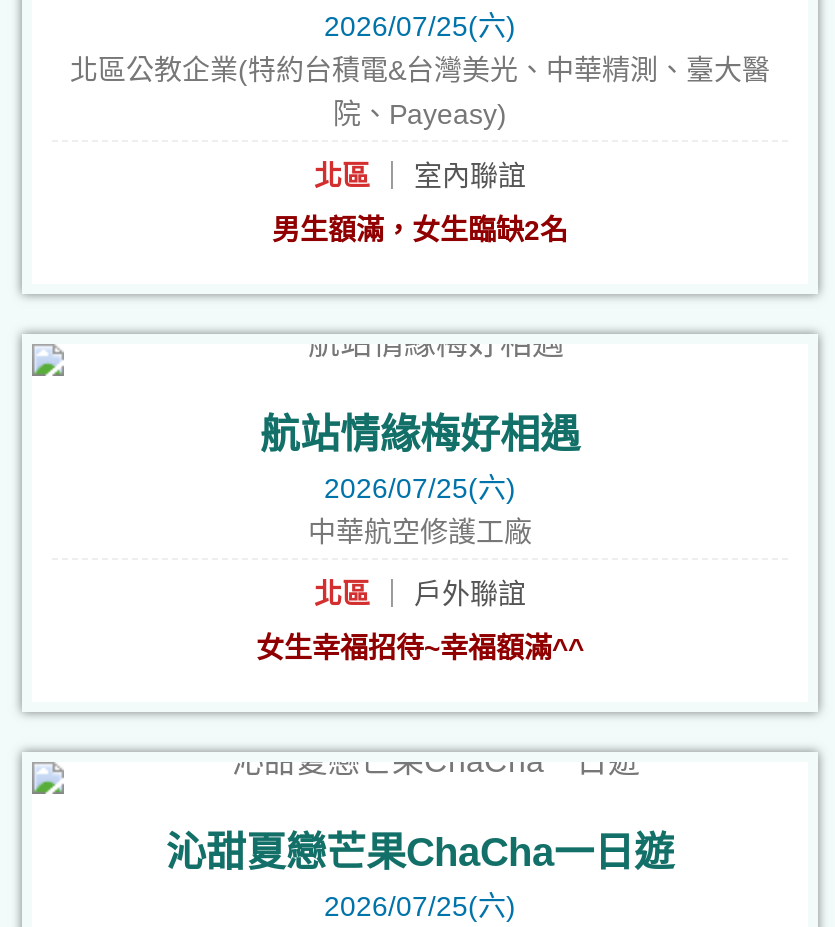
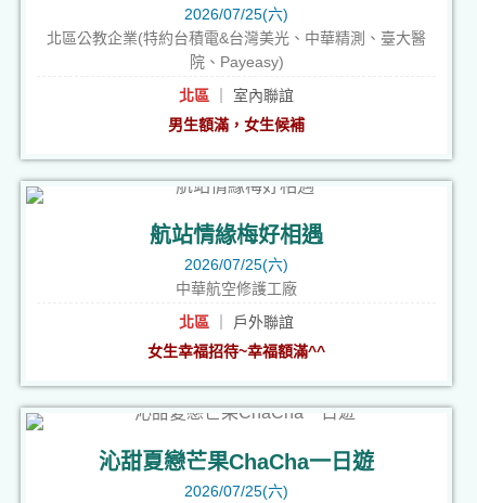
- 男生額滿，女生臨缺2名
+ 男生額滿，女生候補
